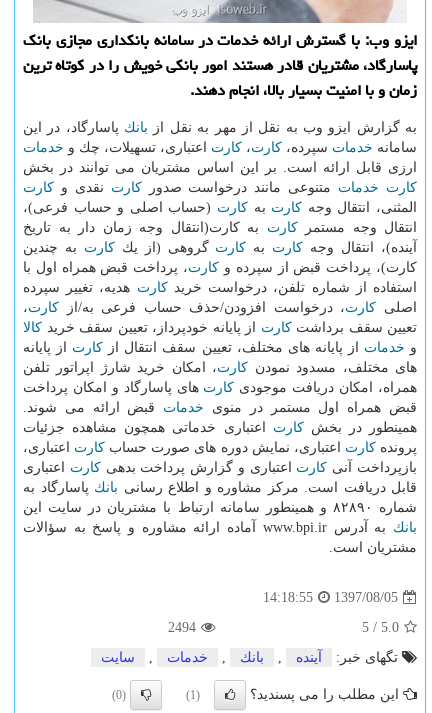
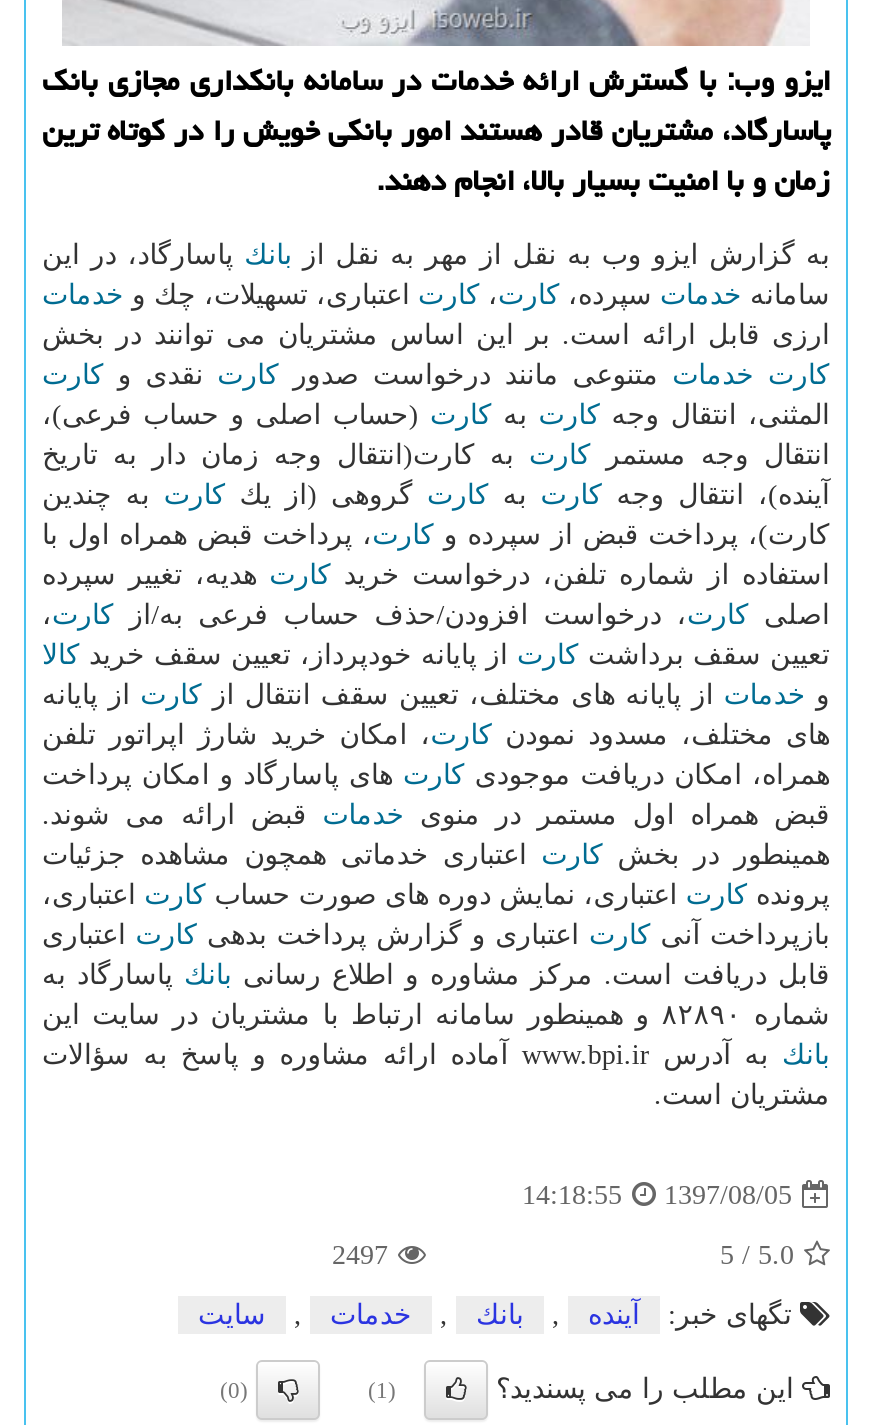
- 2494
+ 2497
